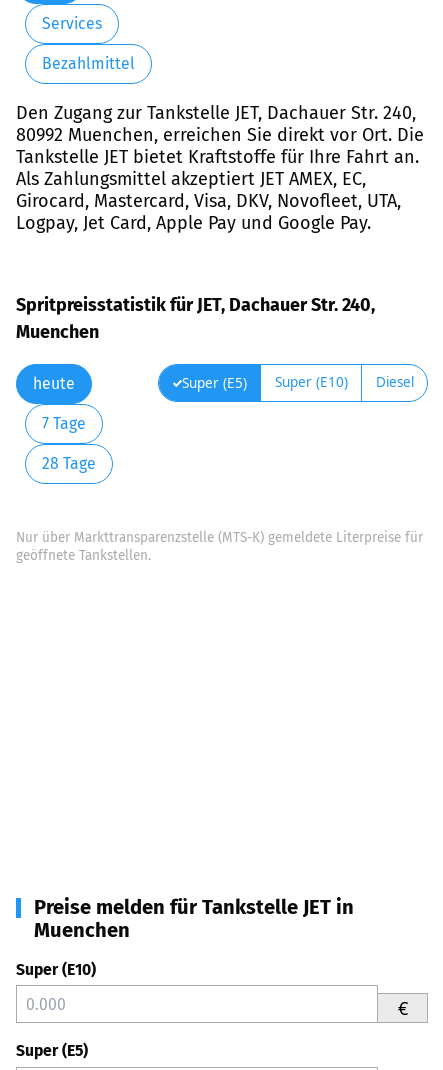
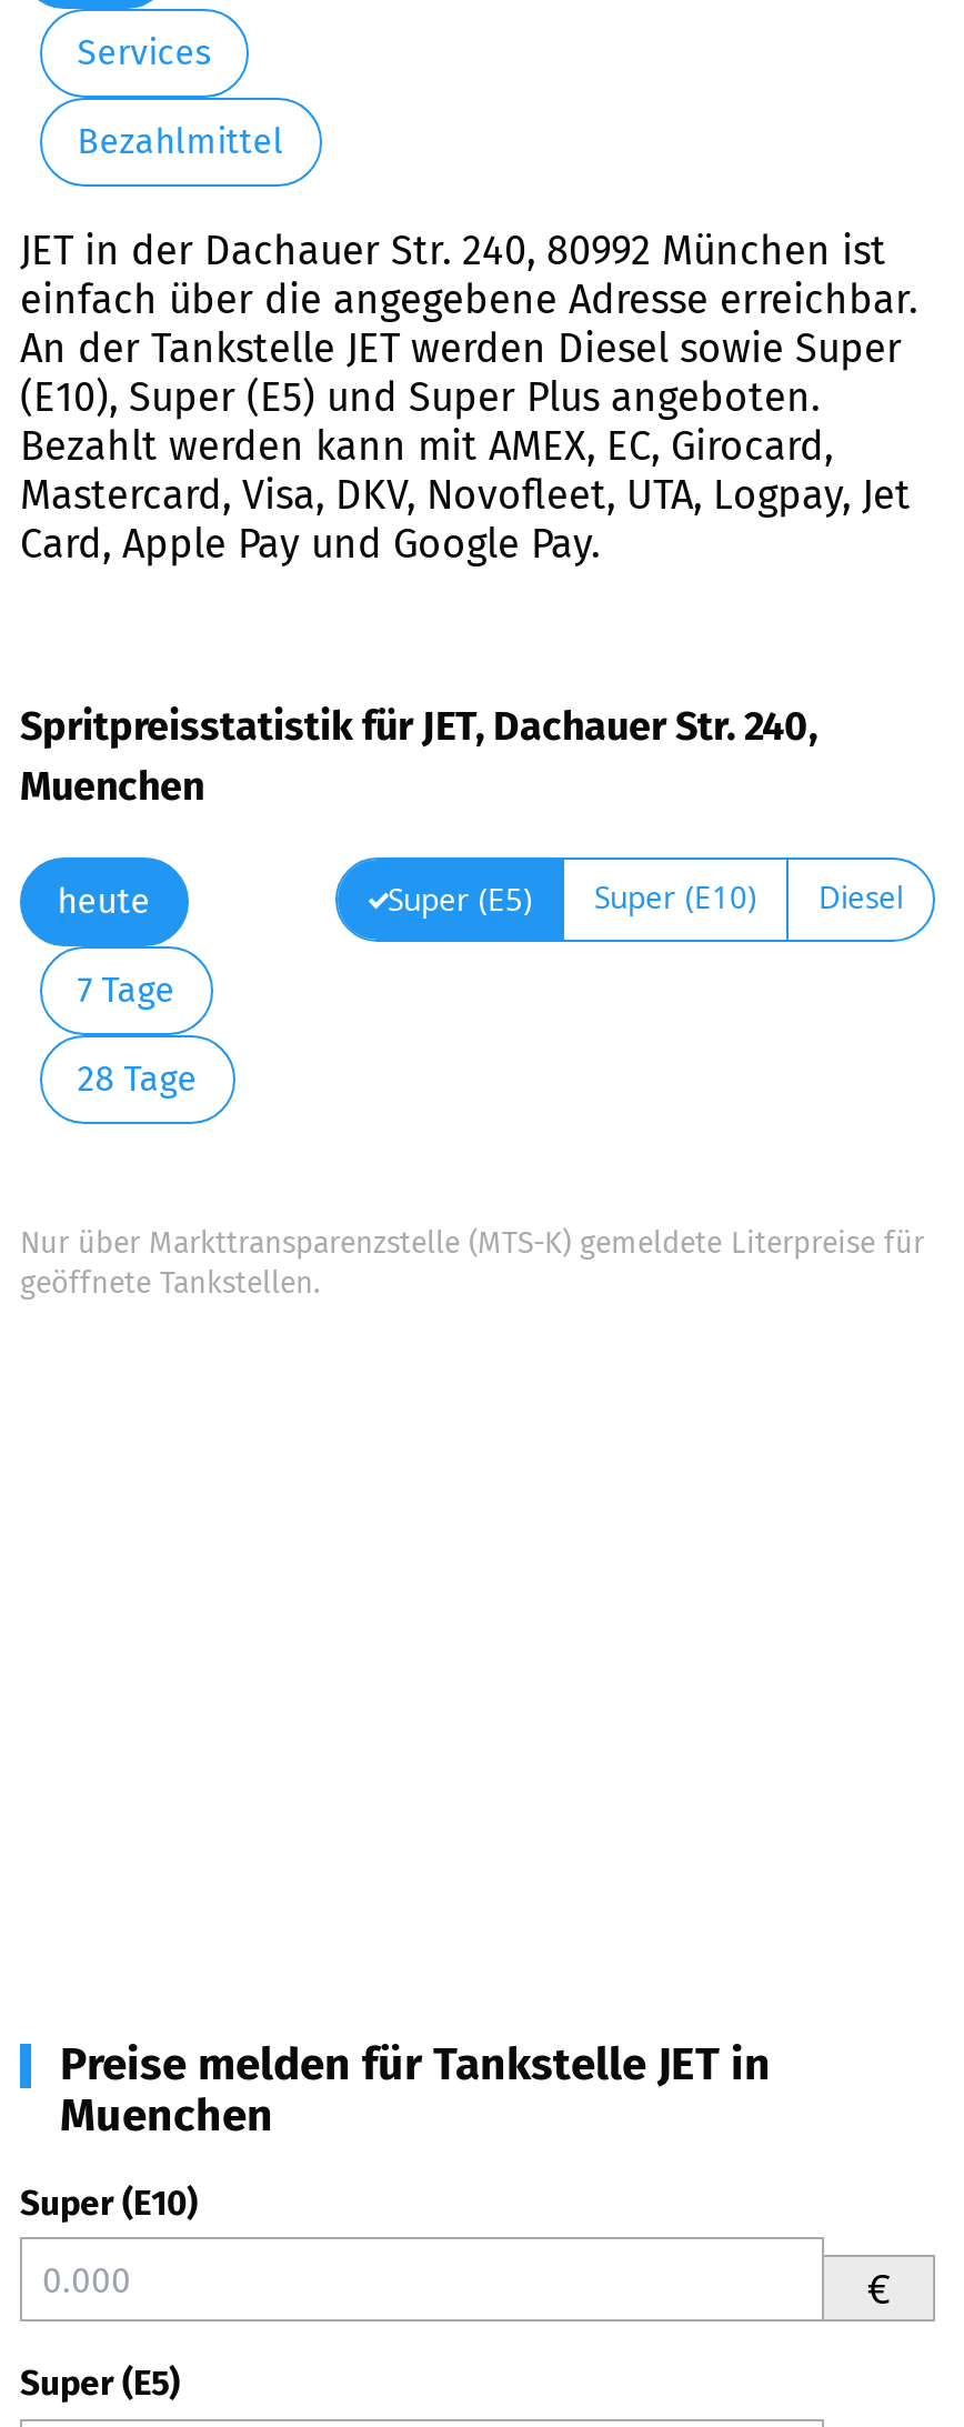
- Den Zugang zur Tankstelle JET, Dachauer Str. 240,
- 80992 Muenchen, erreichen Sie direkt vor Ort. Die
- Tankstelle JET bietet Kraftstoffe für Ihre Fahrt an.
- Als Zahlungsmittel akzeptiert JET AMEX, EC,
- Girocard, Mastercard, Visa, DKV, Novofleet, UTA,
- Logpay, Jet Card, Apple Pay und Google Pay.
+ JET in der Dachauer Str. 240, 80992 München ist
+ einfach über die angegebene Adresse erreichbar.
+ An der Tankstelle JET werden Diesel sowie Super
+ (E10), Super (E5) und Super Plus angeboten.
+ Bezahlt werden kann mit AMEX, EC, Girocard,
+ Mastercard, Visa, DKV, Novofleet, UTA, Logpay, Jet
+ Card, Apple Pay und Google Pay.
